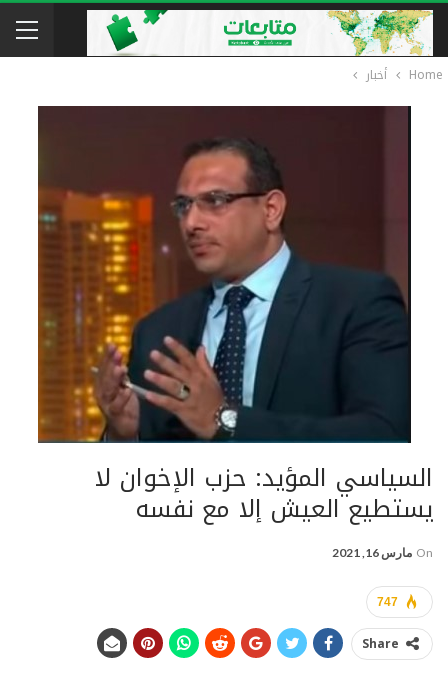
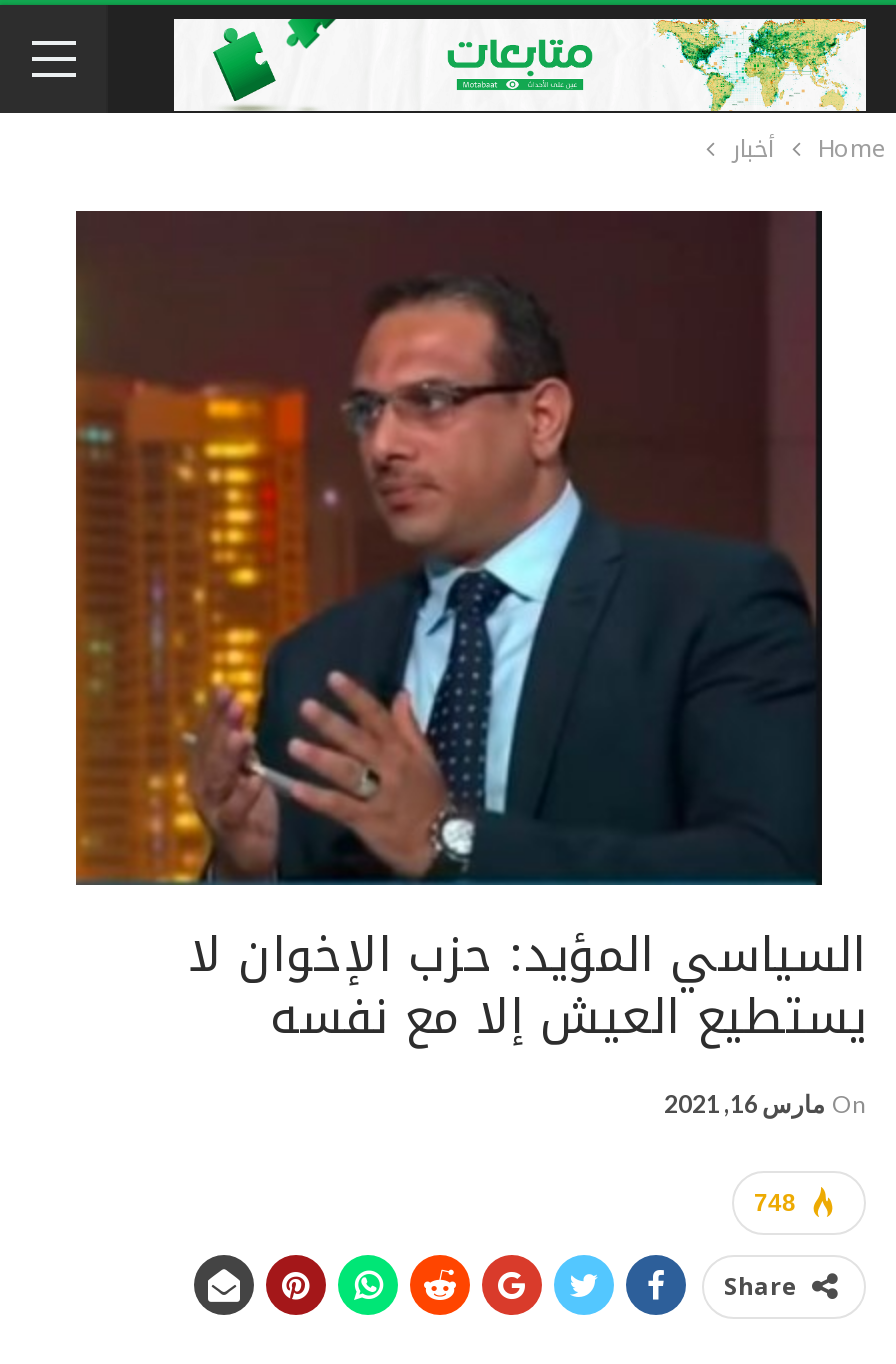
- 747
+ 748
